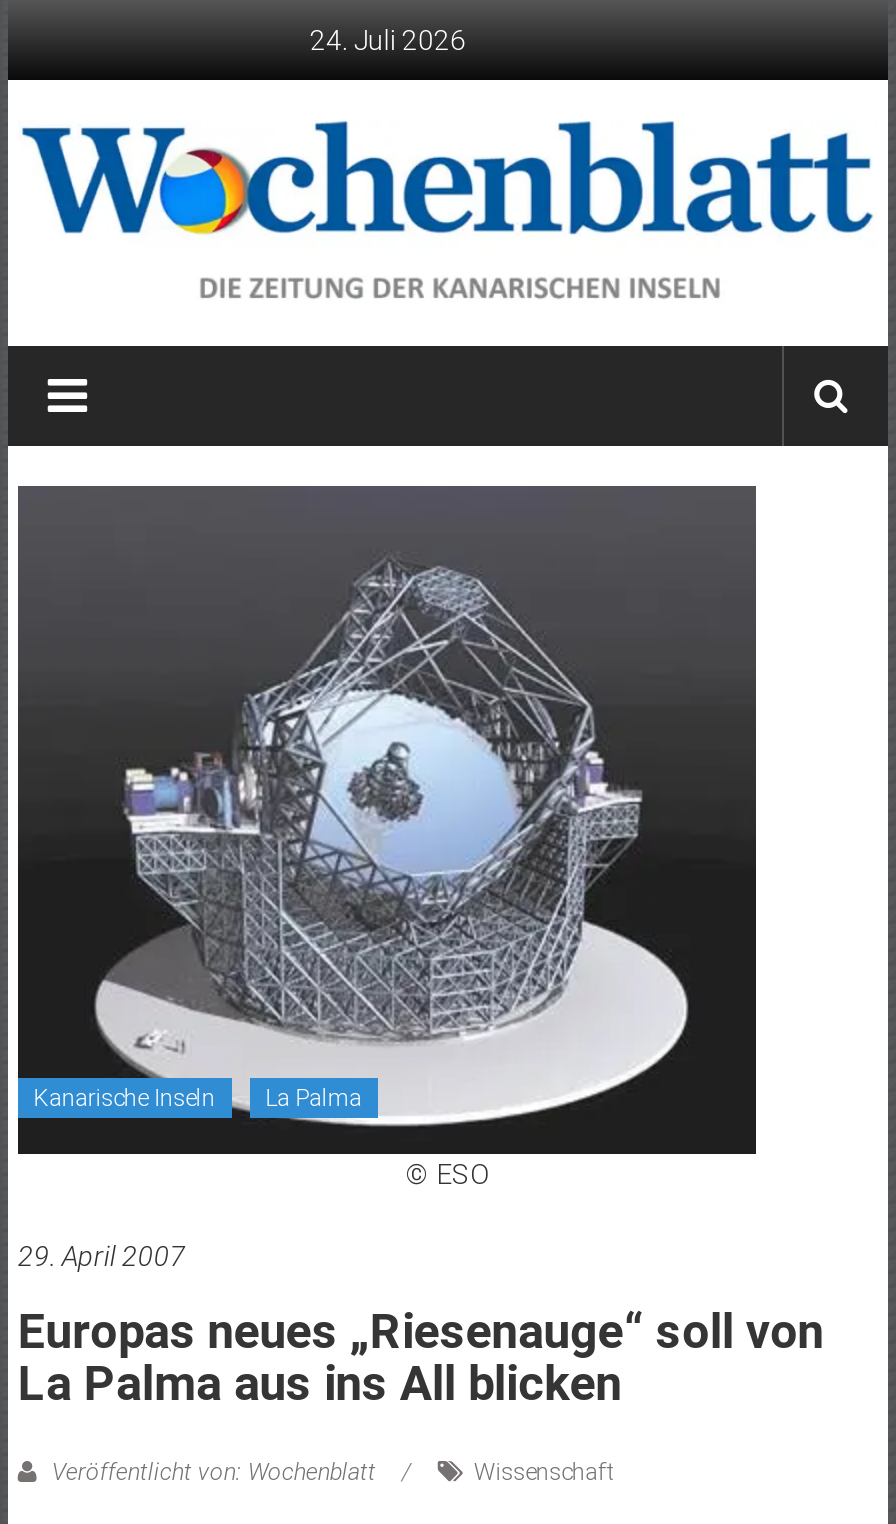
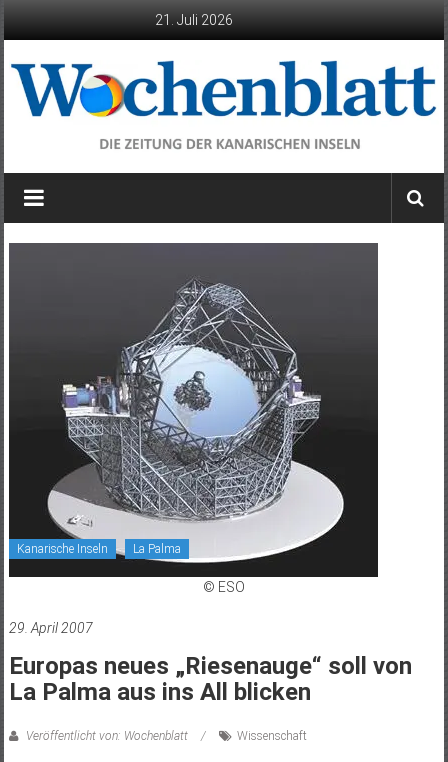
- 24. Juli 2026
+ 21. Juli 2026
